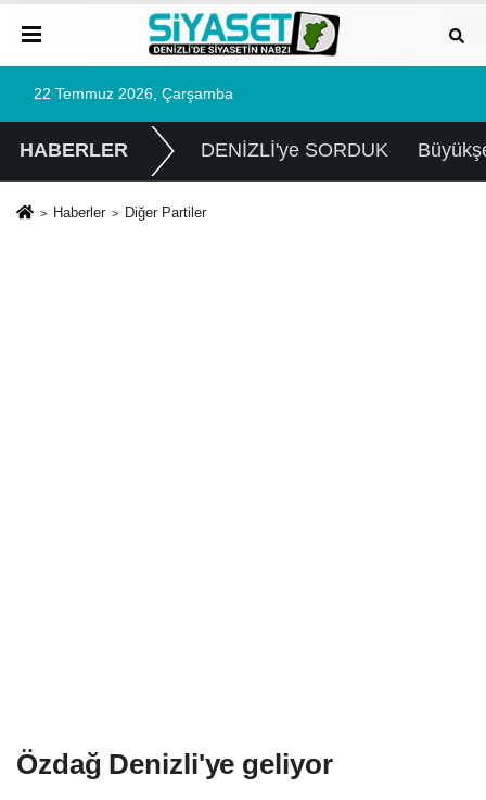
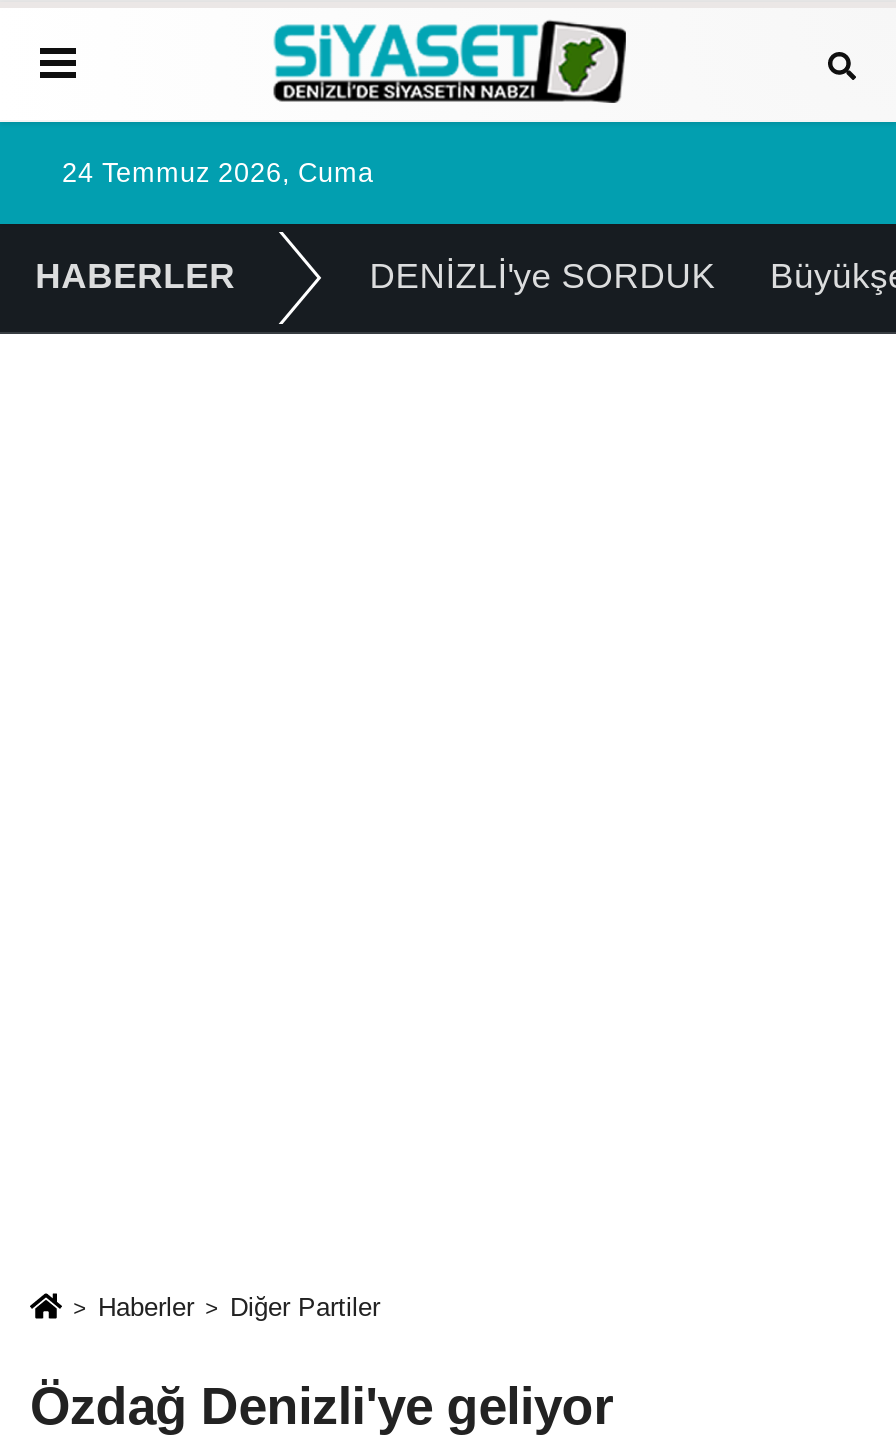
- 22 Temmuz 2026, Çarşamba
+ 24 Temmuz 2026, Cuma

moved down: Haberler | Diğer Partiler
